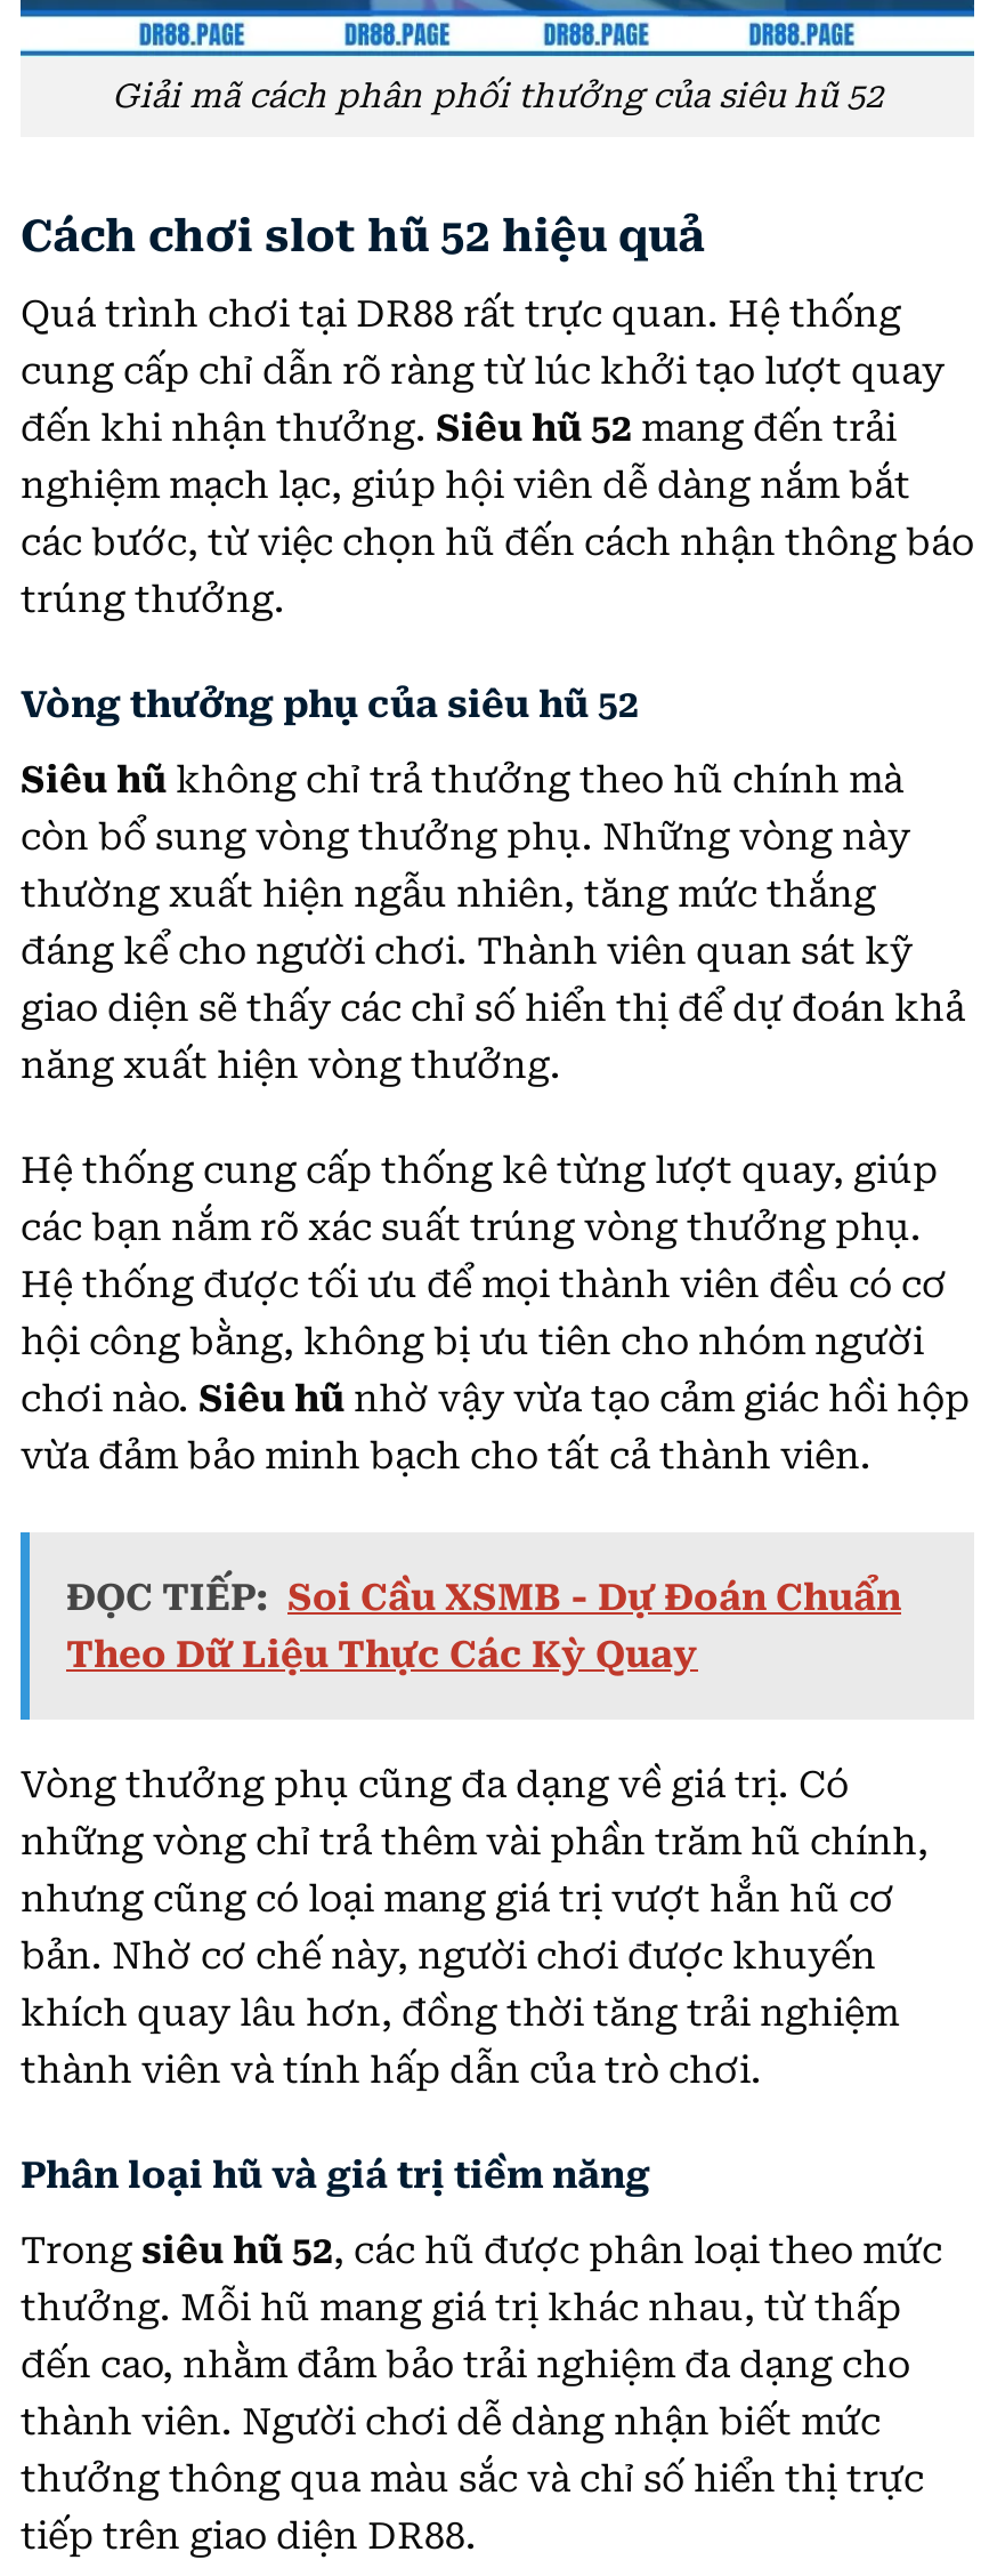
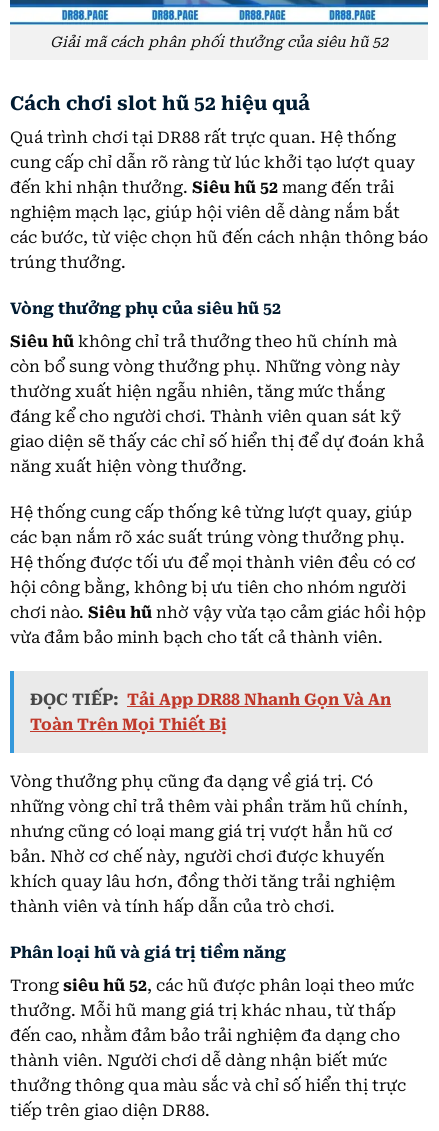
- ĐỌC TIẾP: Soi Cầu XSMB - Dự Đoán Chuẩn
- Theo Dữ Liệu Thực Các Kỳ Quay
+ ĐỌC TIẾP: Tải App DR88 Nhanh Gọn Và An
+ Toàn Trên Mọi Thiết Bị
